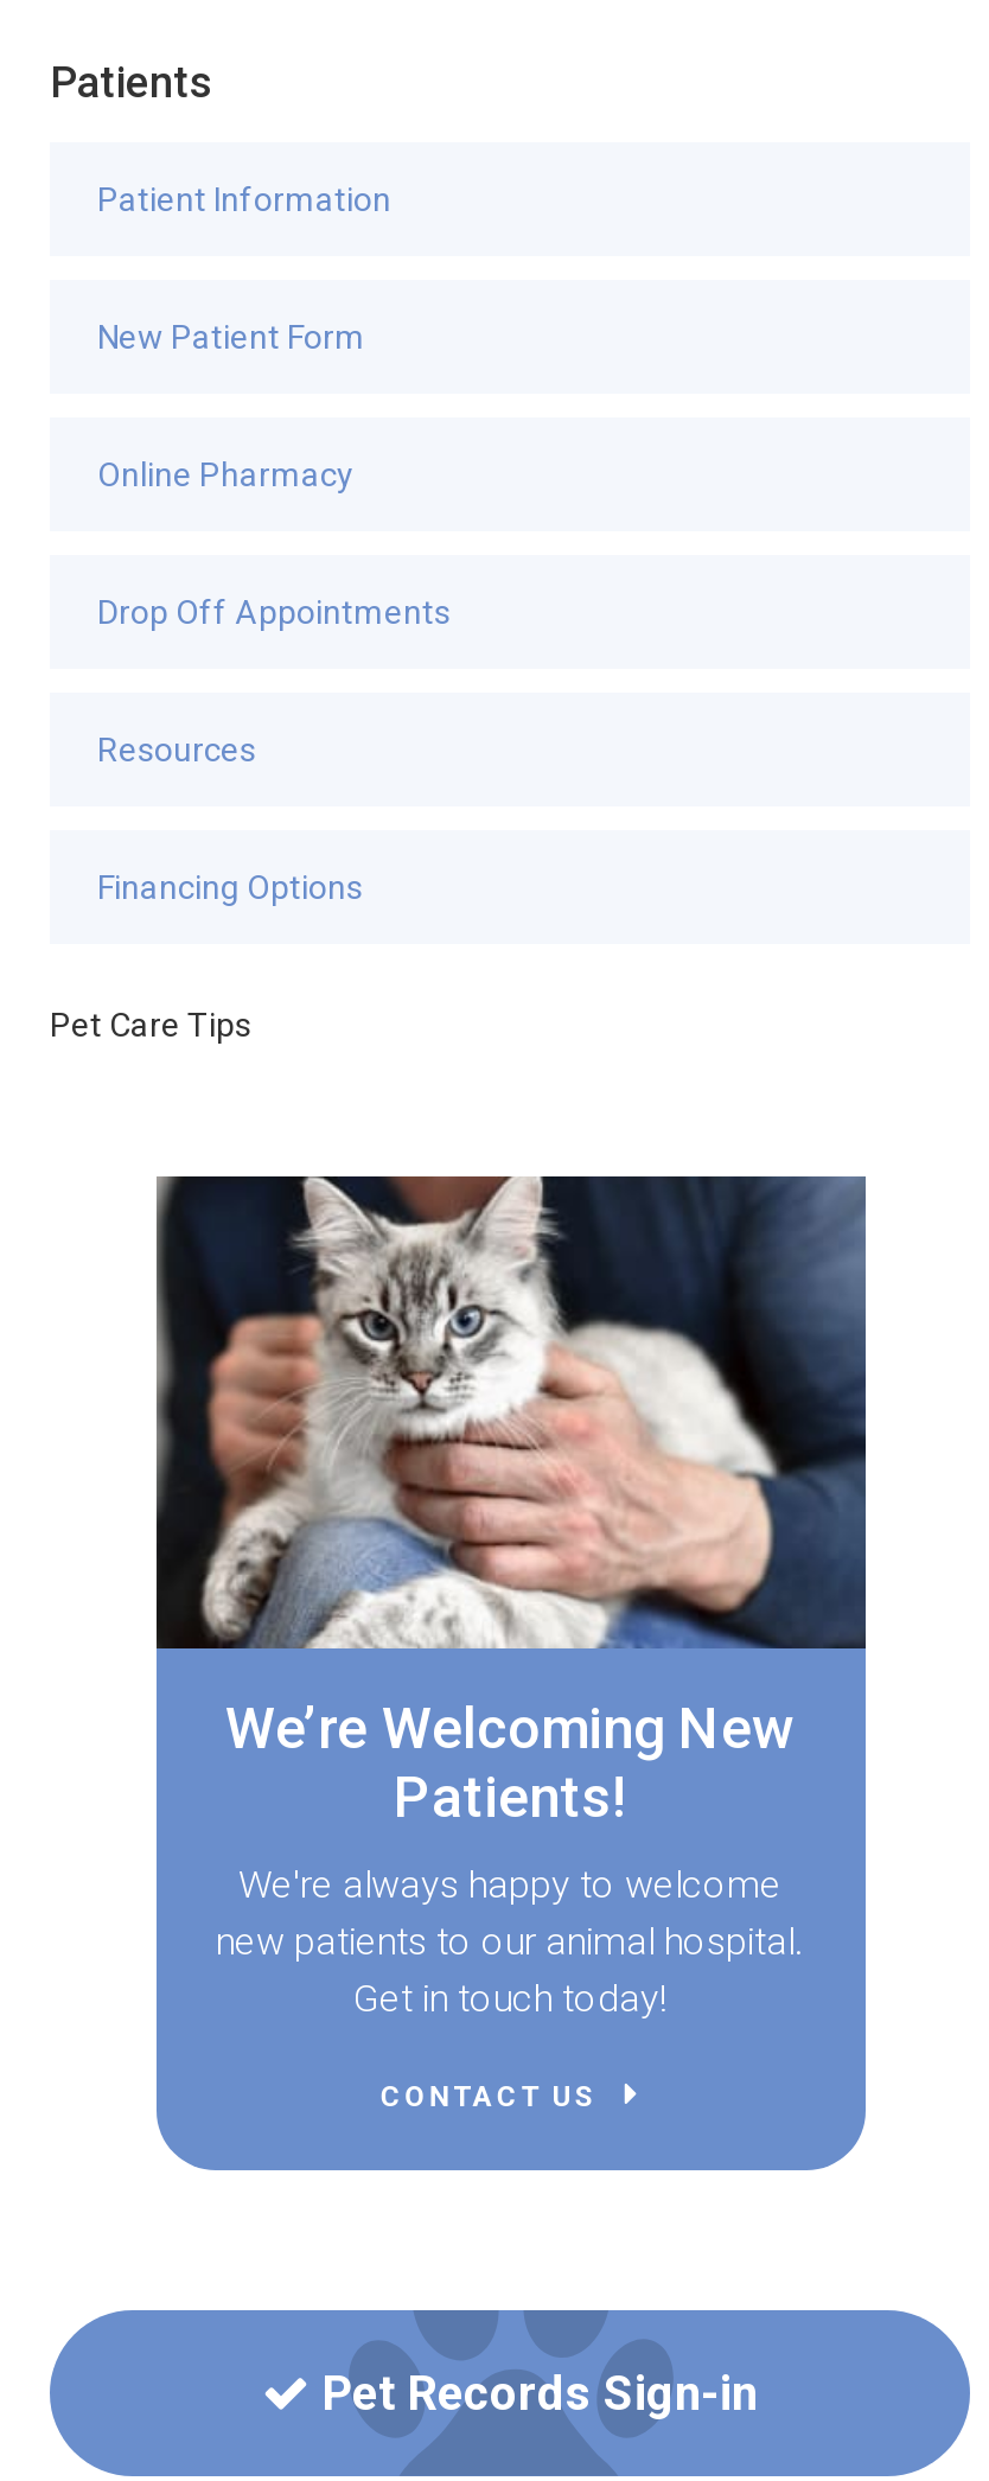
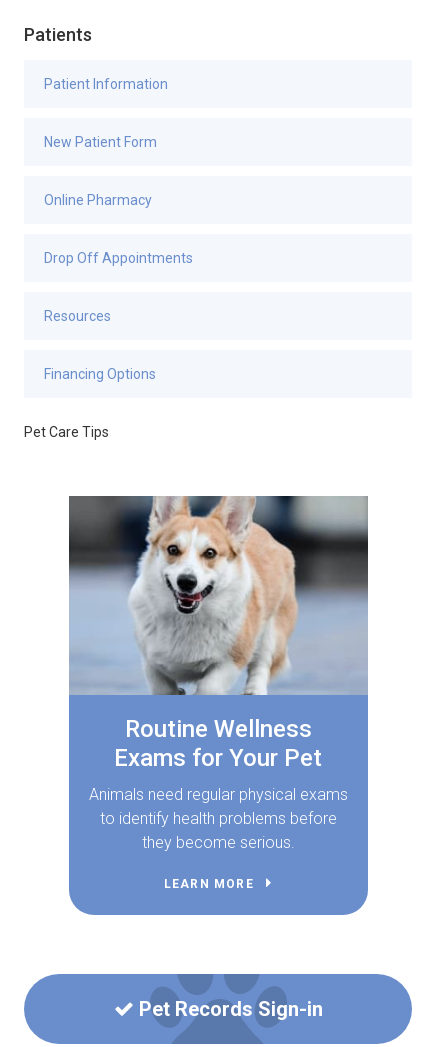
- [image]
- We’re Welcoming New
- Patients!
+ [image]
+ Routine Wellness
+ Exams for Your Pet

- We're always happy to welcome
- new patients to our animal hospital.
- Get in touch today!
+ Animals need regular physical exams
+ to identify health problems before
+ they become serious.

- CONTACT US
+ LEARN MORE
